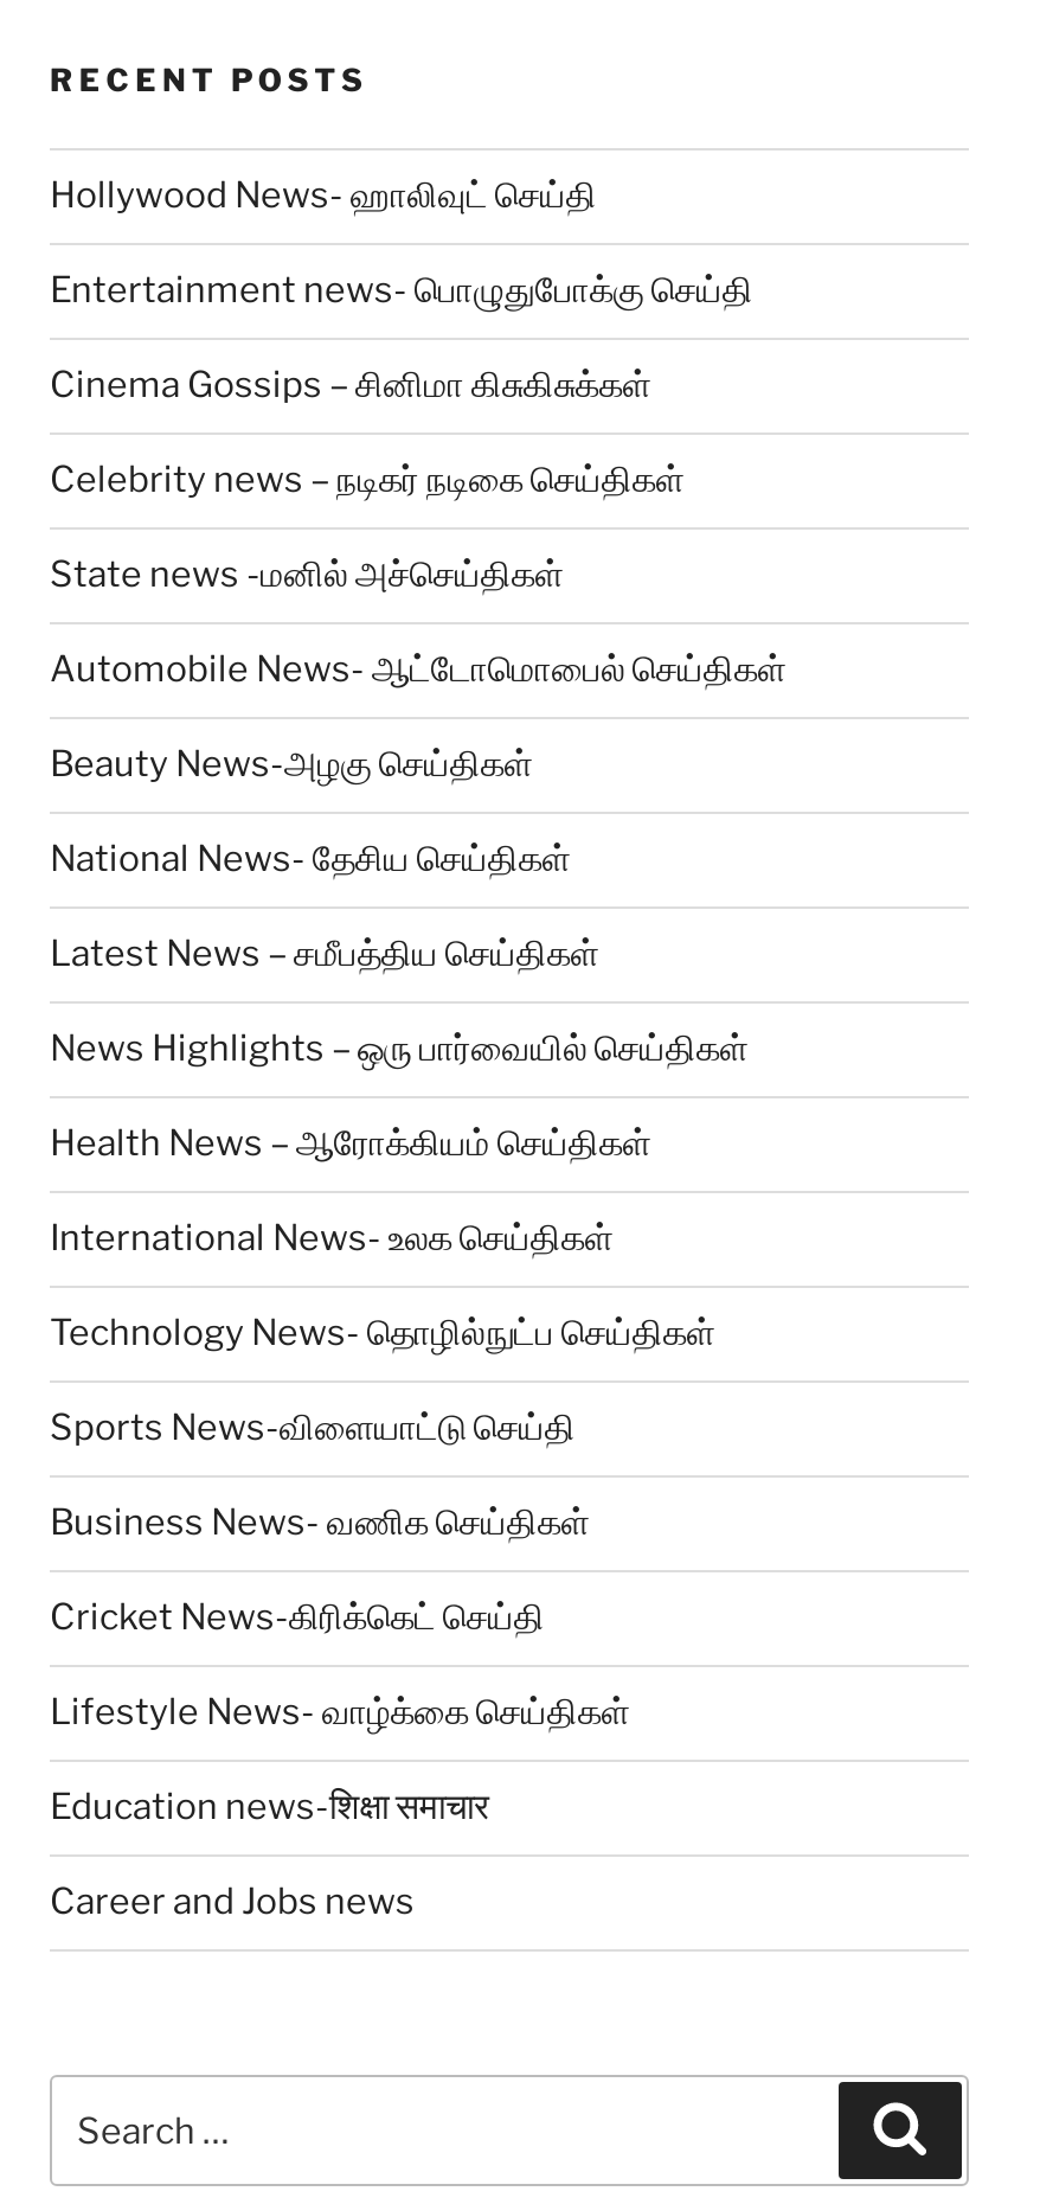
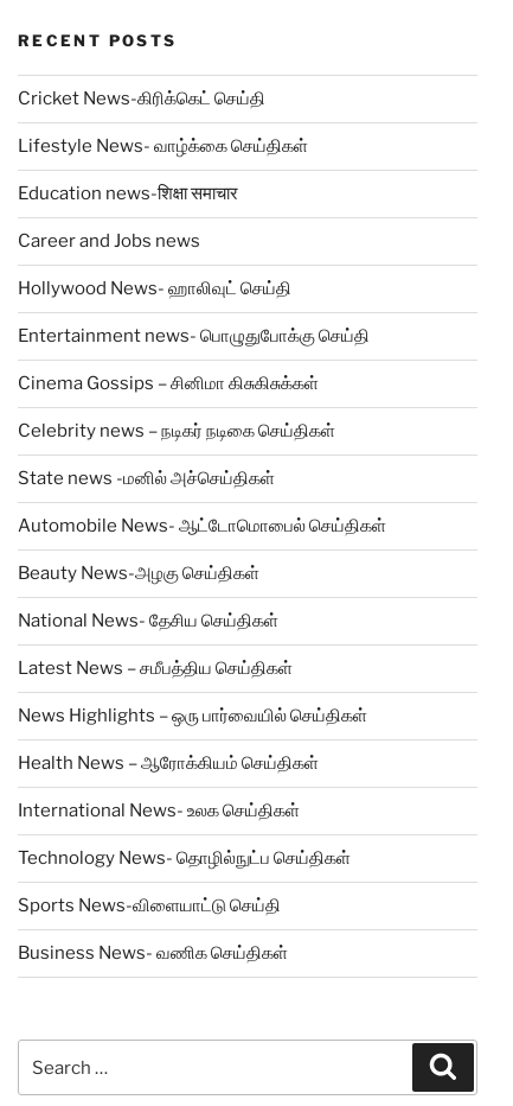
moved down: Hollywood News- ஹாலிவுட் செய்தி | Entertainment news- பொழுதுபோக்கு செய்தி | Cinema Gossips – சினிமா கிசுகிசுக்கள் | ... | Sports News-விளையாட்டு செய்தி | Business News- வணிக செய்திகள்

moved up: Cricket News-கிரிக்கெட் செய்தி | Lifestyle News- வாழ்க்கை செய்திகள் | Education news-शिक्षा समाचार | Career and Jobs news
